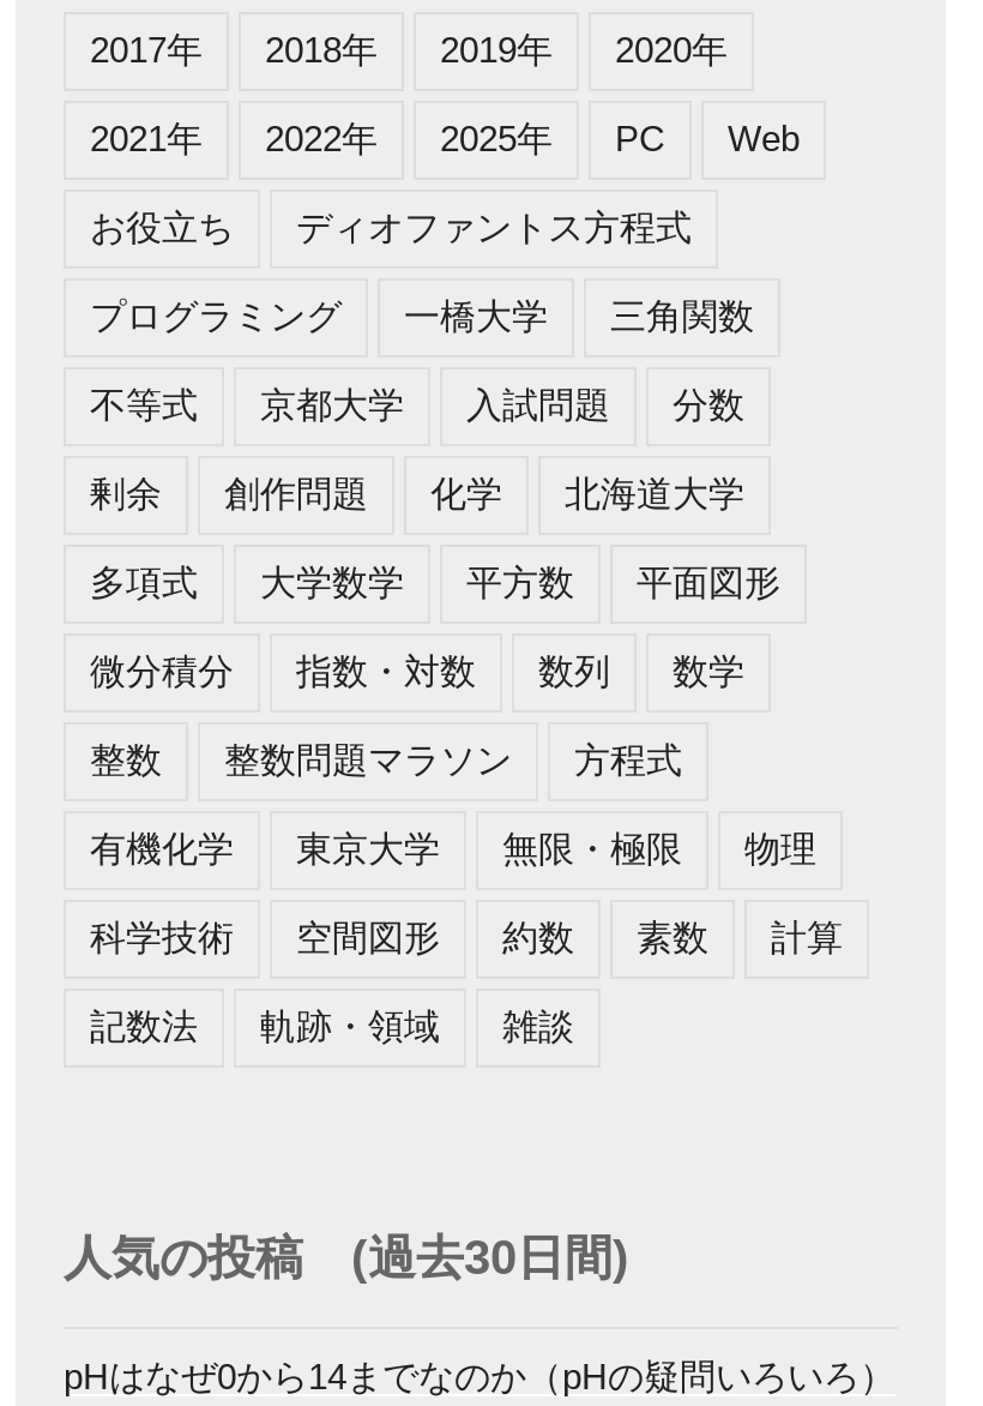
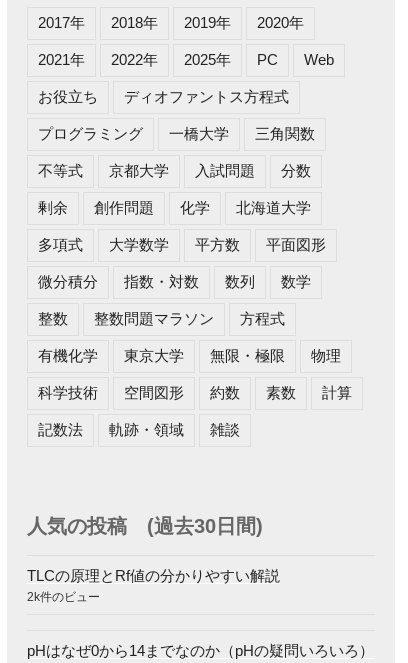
+ TLCの原理とRf値の分かりやすい解説
+ 2k件のビュー
